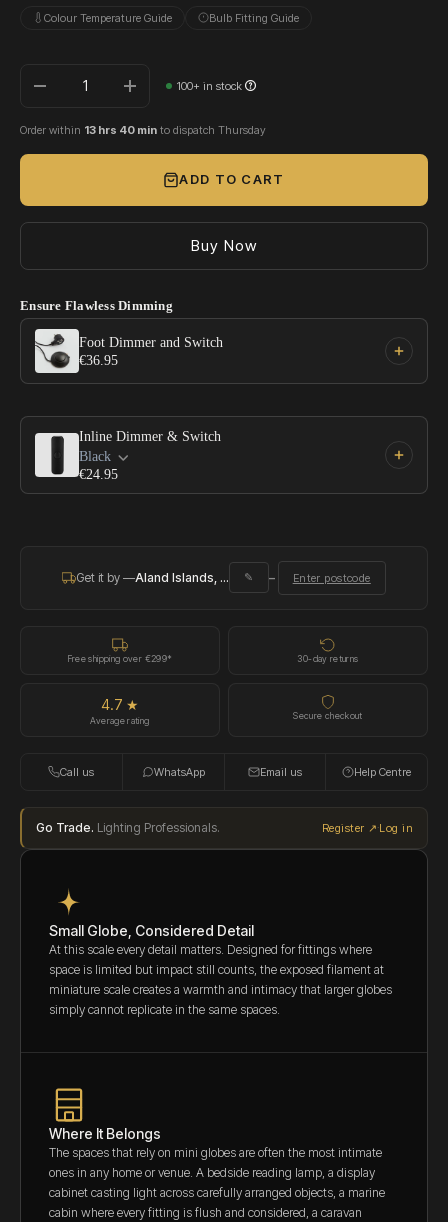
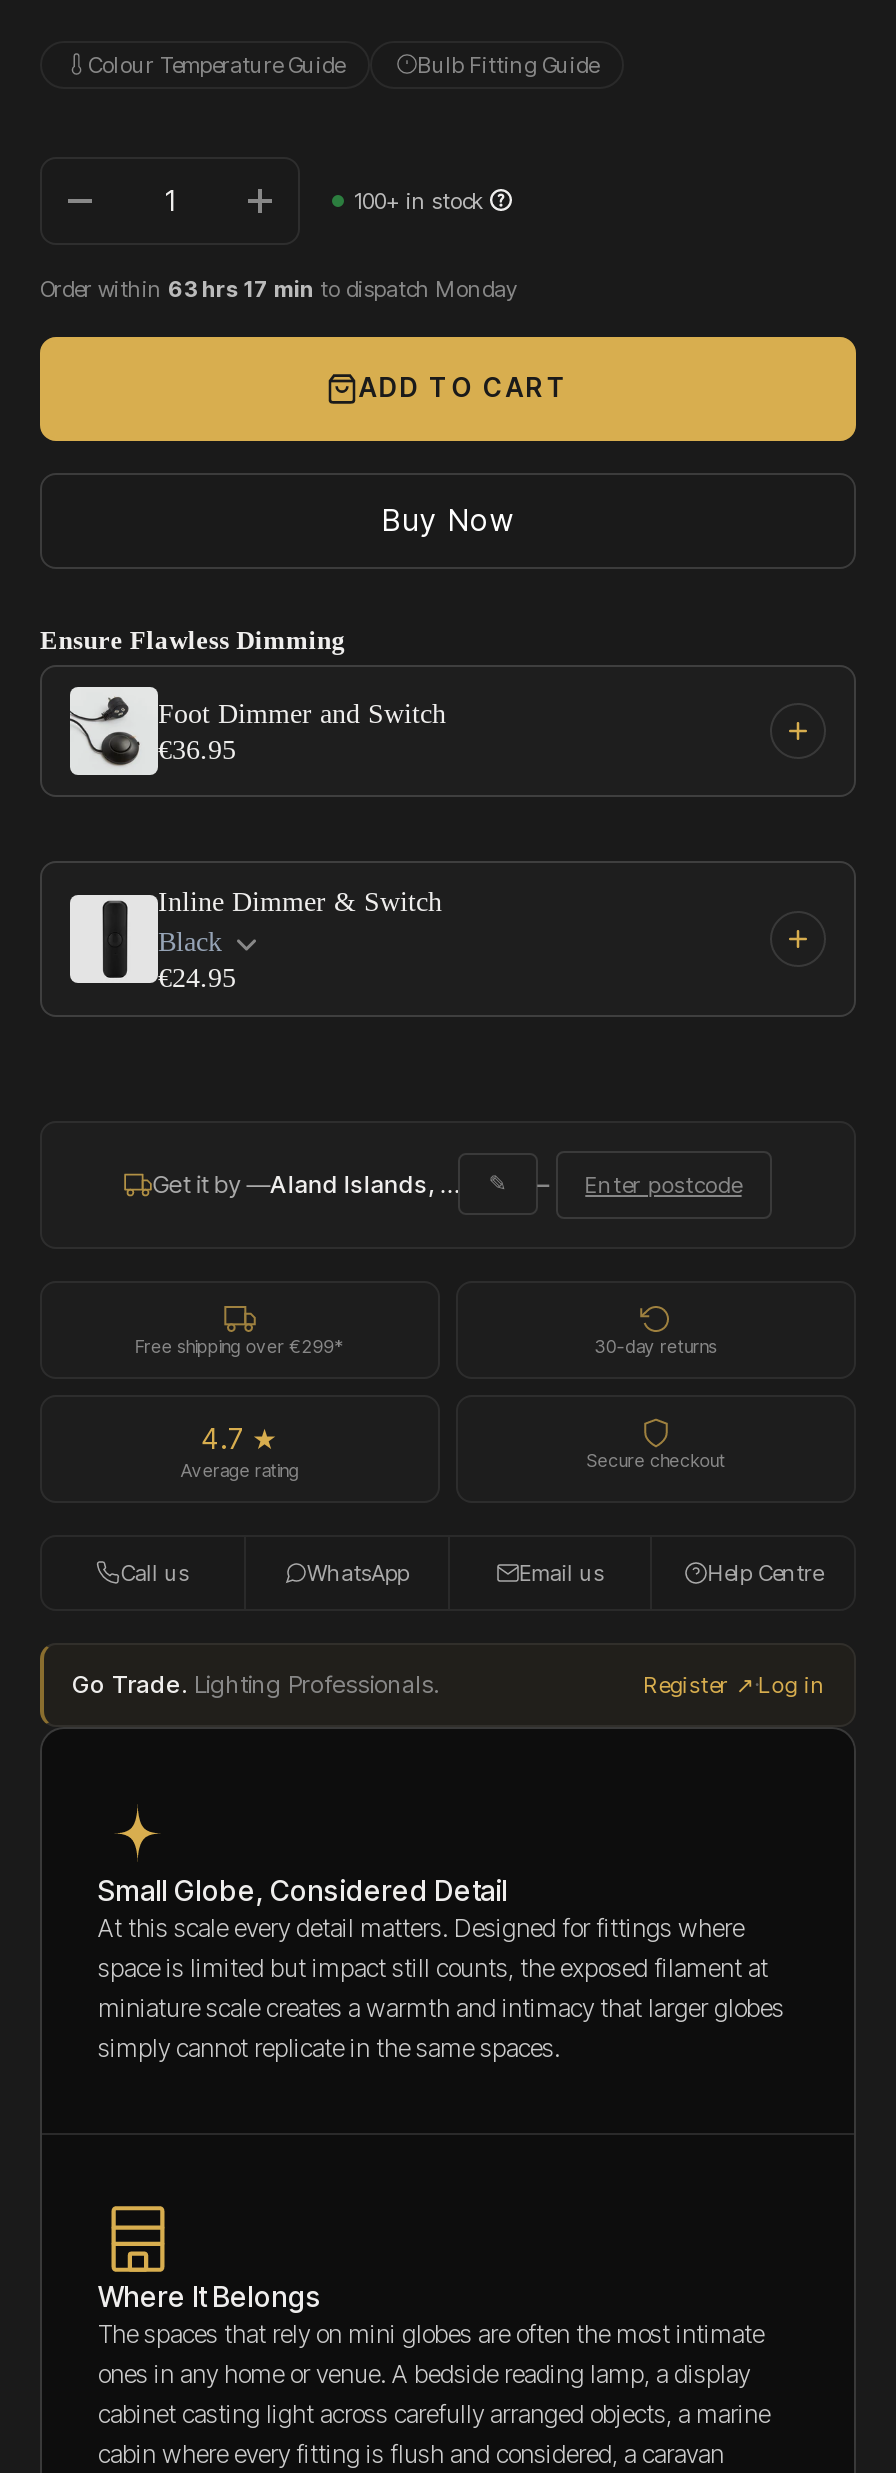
- Order within 13 hrs 40 min to dispatch Thursday
+ Order within 63 hrs 17 min to dispatch Monday
